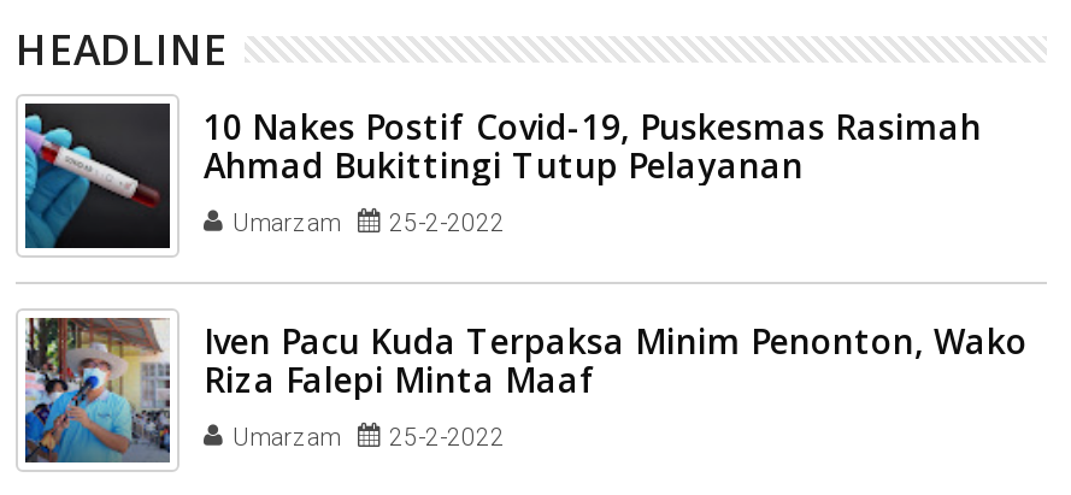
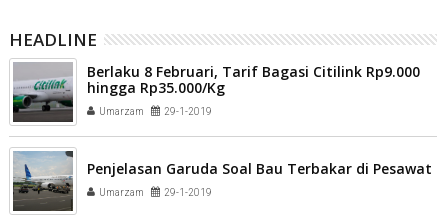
- [image]
- 10 Nakes Postif Covid-19, Puskesmas Rasimah
- Ahmad Bukittingi Tutup Pelayanan
+ [image]
+ Berlaku 8 Februari, Tarif Bagasi Citilink Rp9.000
+ hingga Rp35.000/Kg

- Umarzam 25-2-2022
+ Umarzam 29-1-2019

- [image]
- Iven Pacu Kuda Terpaksa Minim Penonton, Wako
- Riza Falepi Minta Maaf
+ [image]
+ Penjelasan Garuda Soal Bau Terbakar di Pesawat

- Umarzam 25-2-2022
+ Umarzam 29-1-2019
